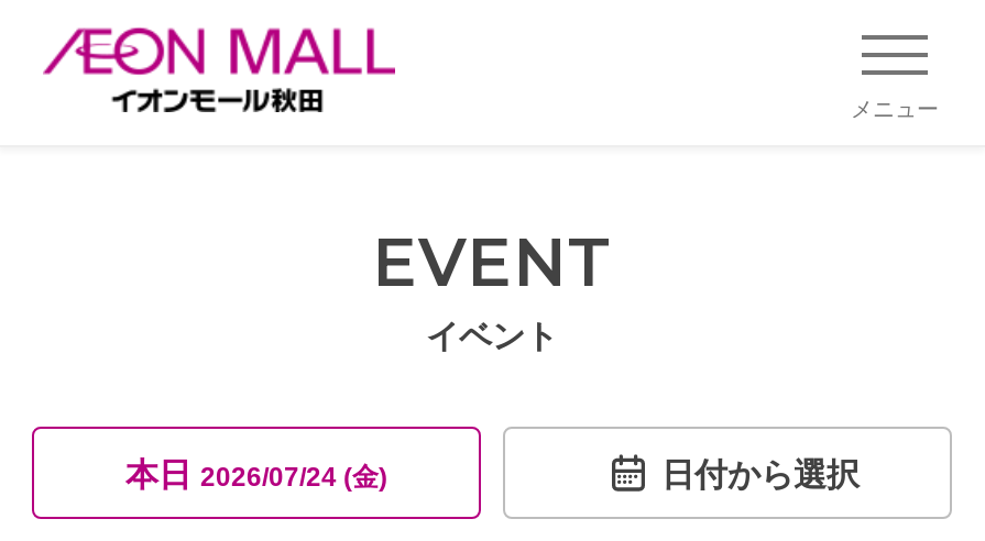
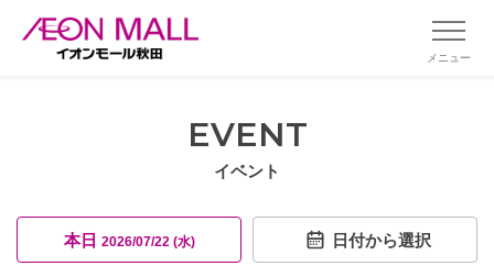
- 本日2026/07/24 (金)
+ 本日2026/07/22 (水)
